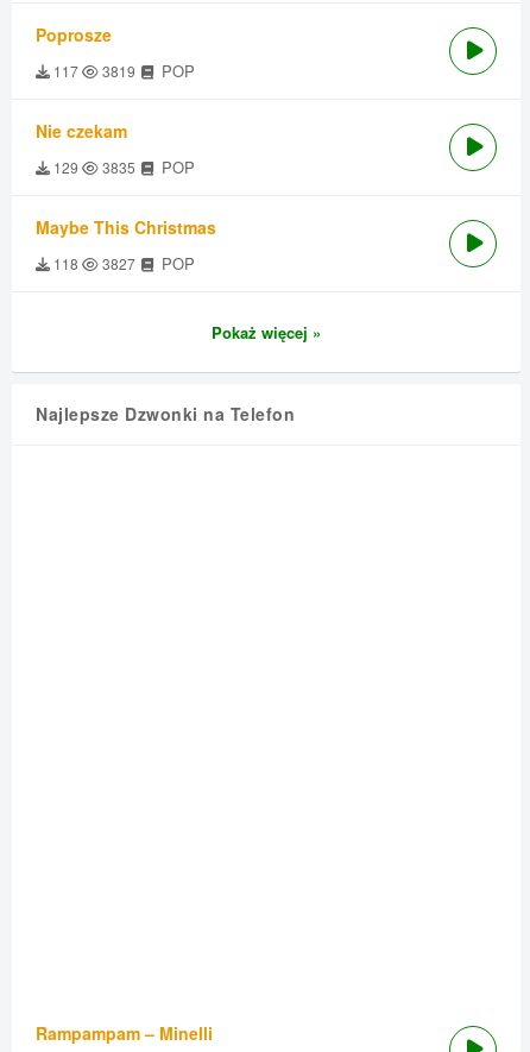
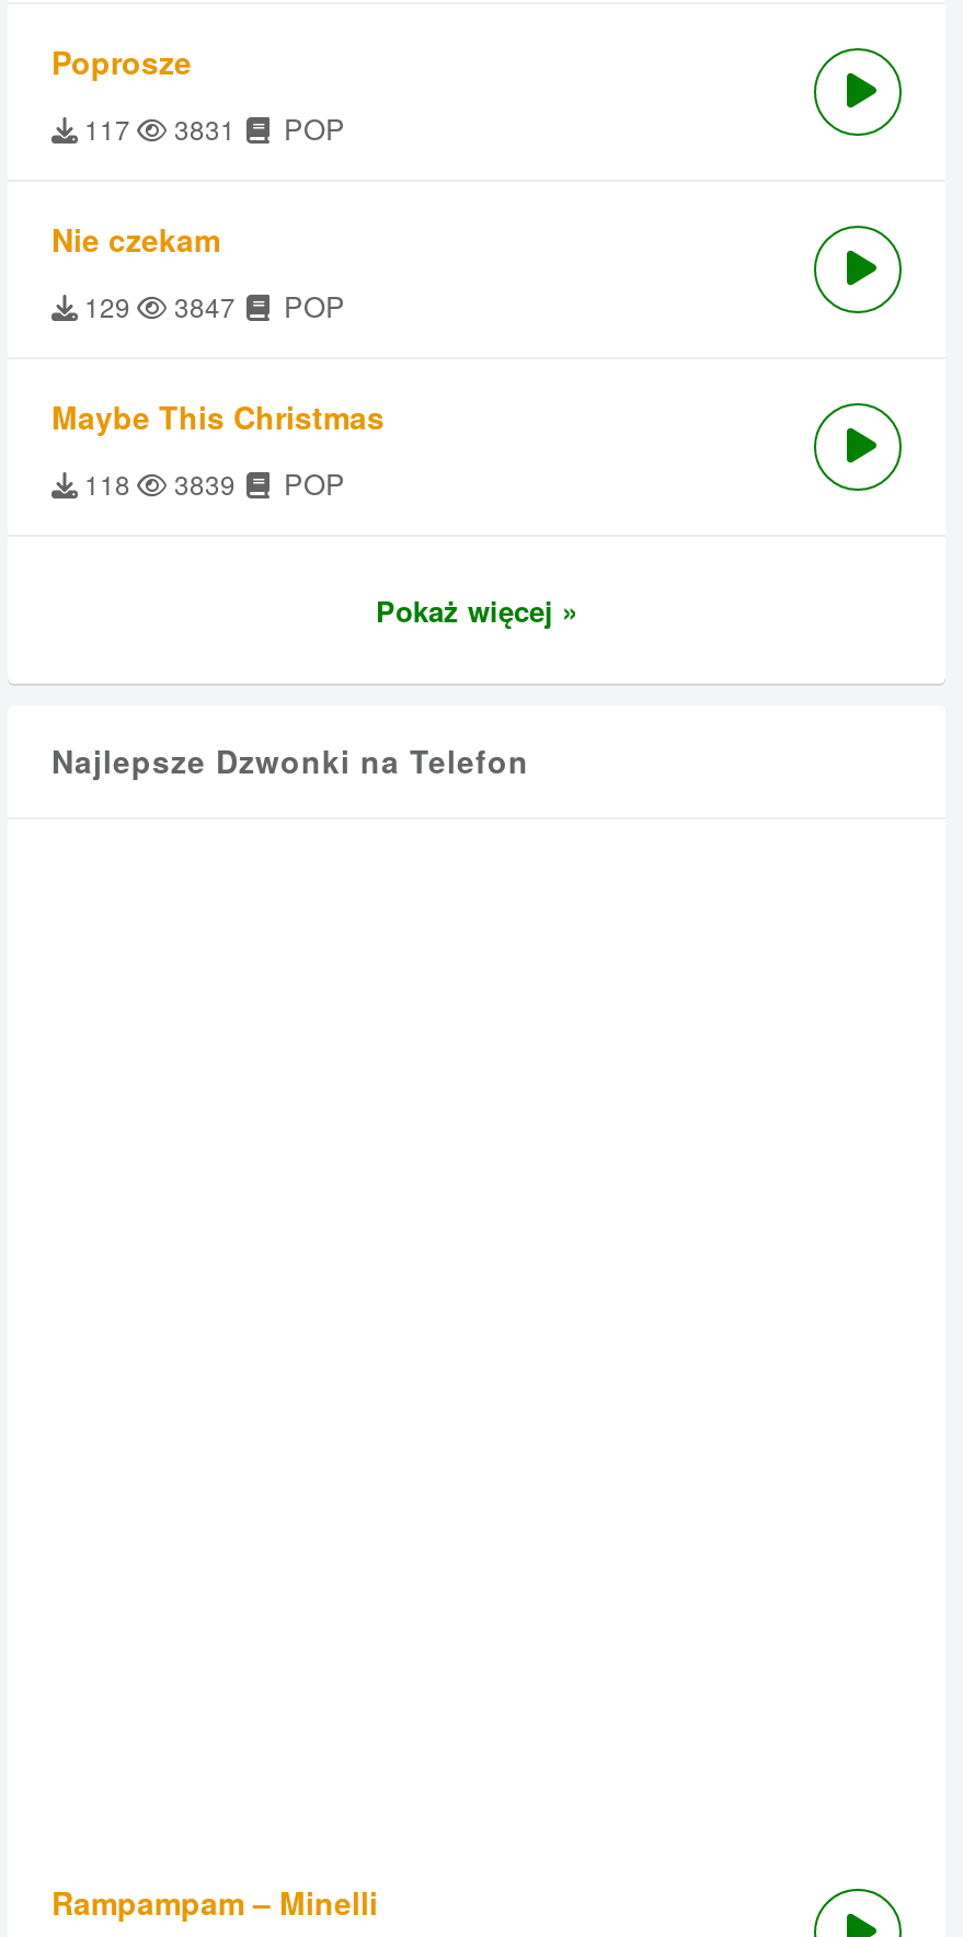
- 117 3819 POP
+ 117 3831 POP

- 129 3835 POP
+ 129 3847 POP

- 118 3827 POP
+ 118 3839 POP
